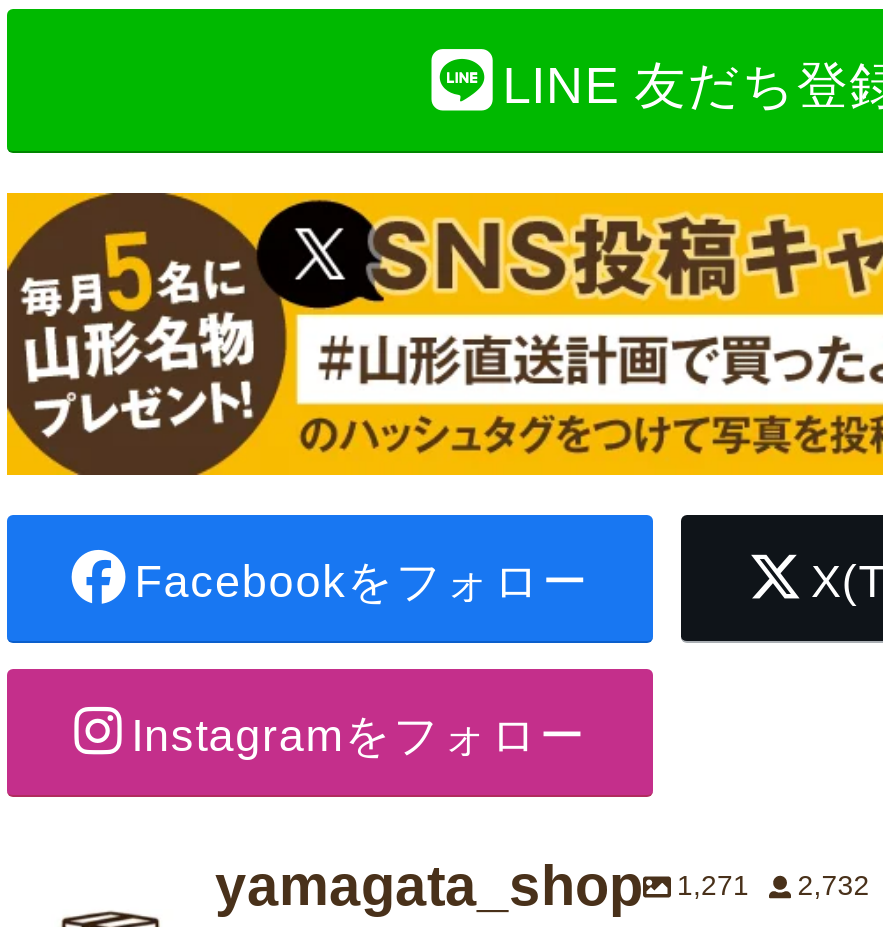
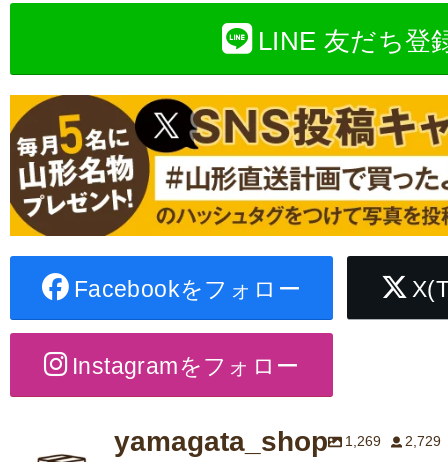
- 1,271
+ 1,269

- 2,732
+ 2,729
